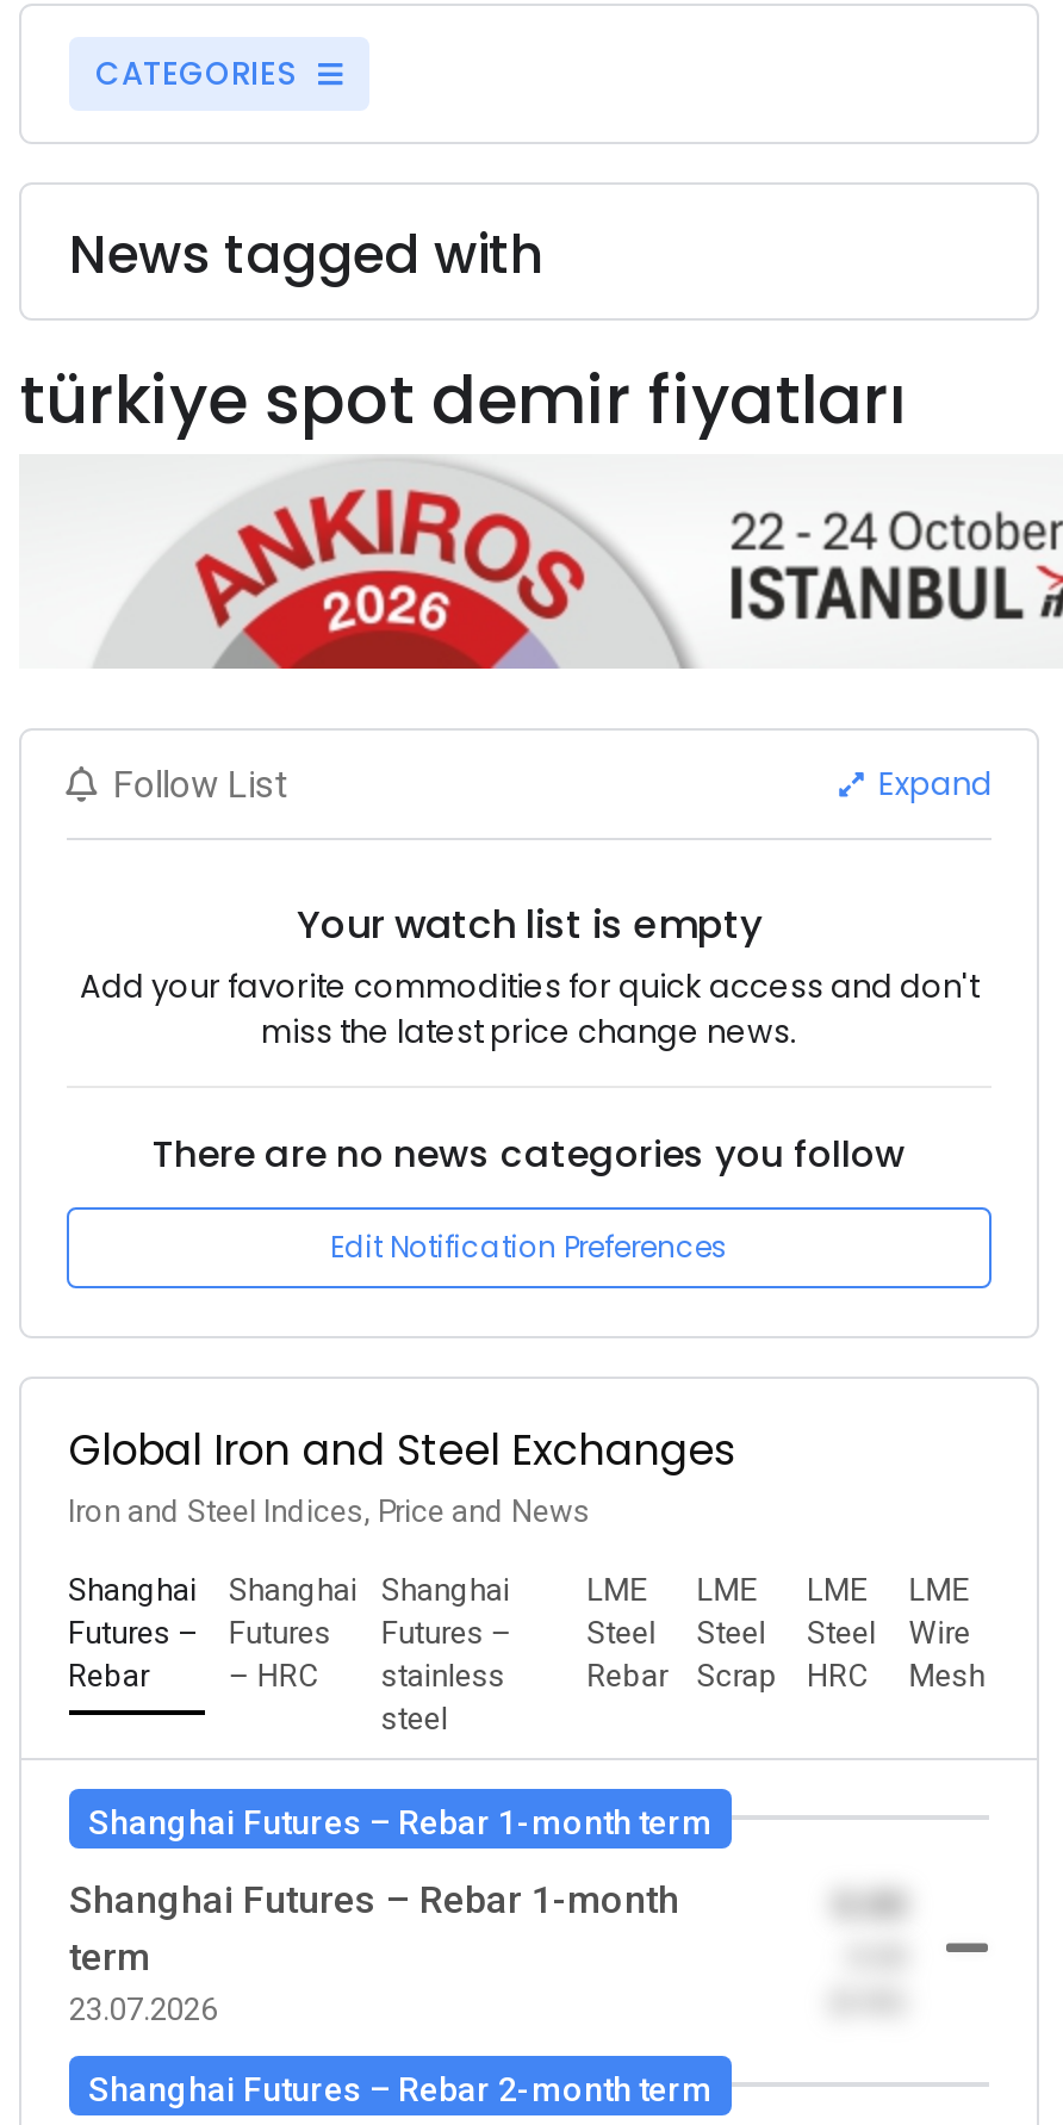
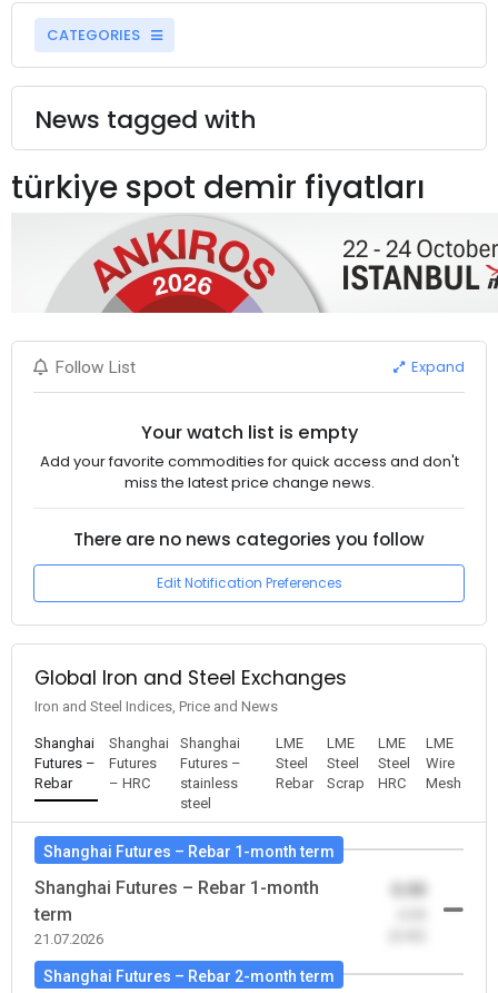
- 23.07.2026
+ 21.07.2026
